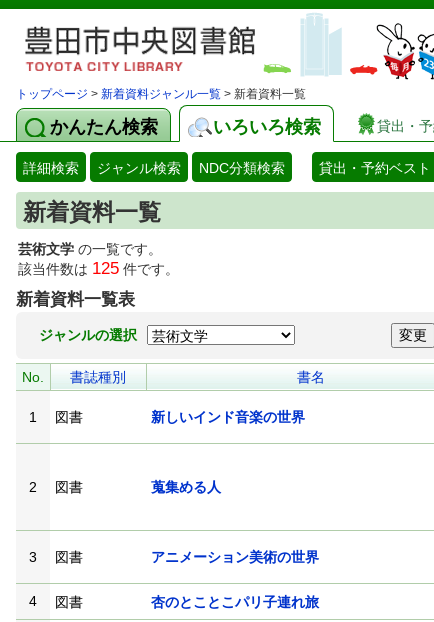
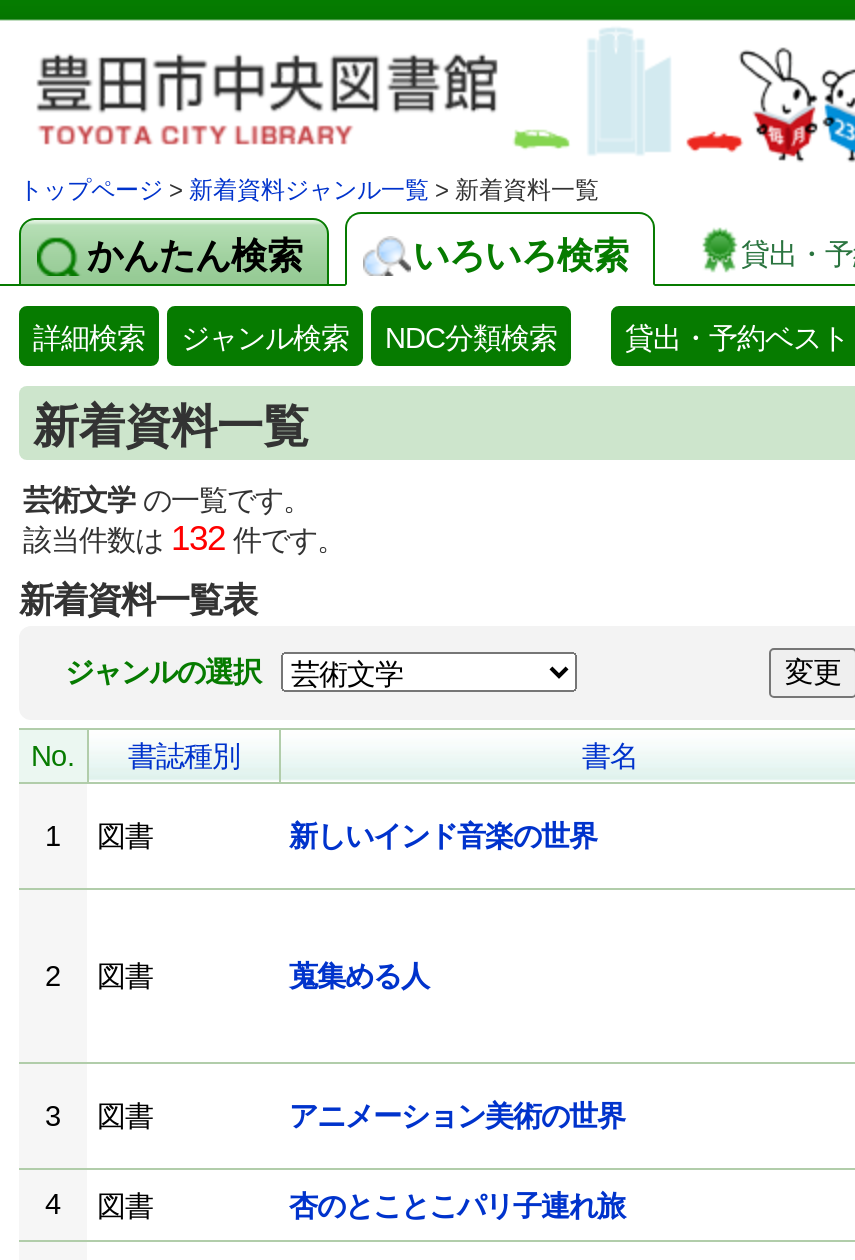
- 該当件数は125件です。
+ 該当件数は132件です。
